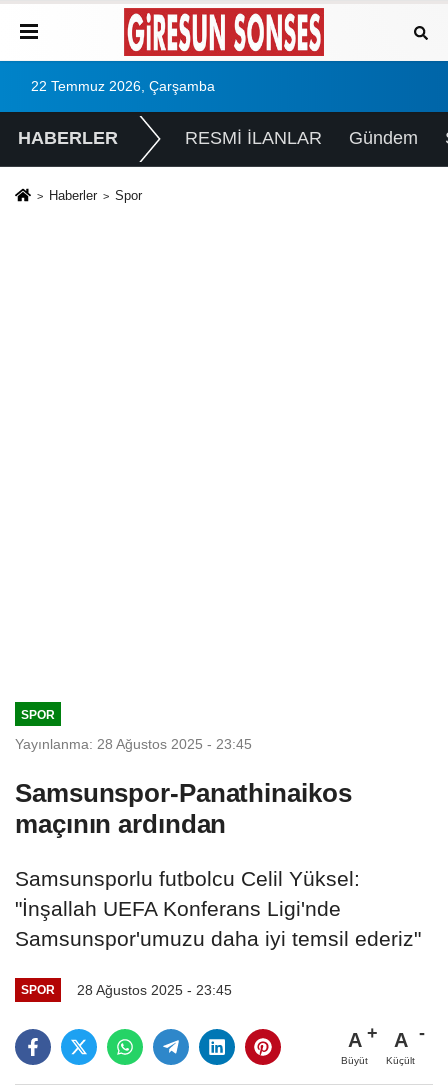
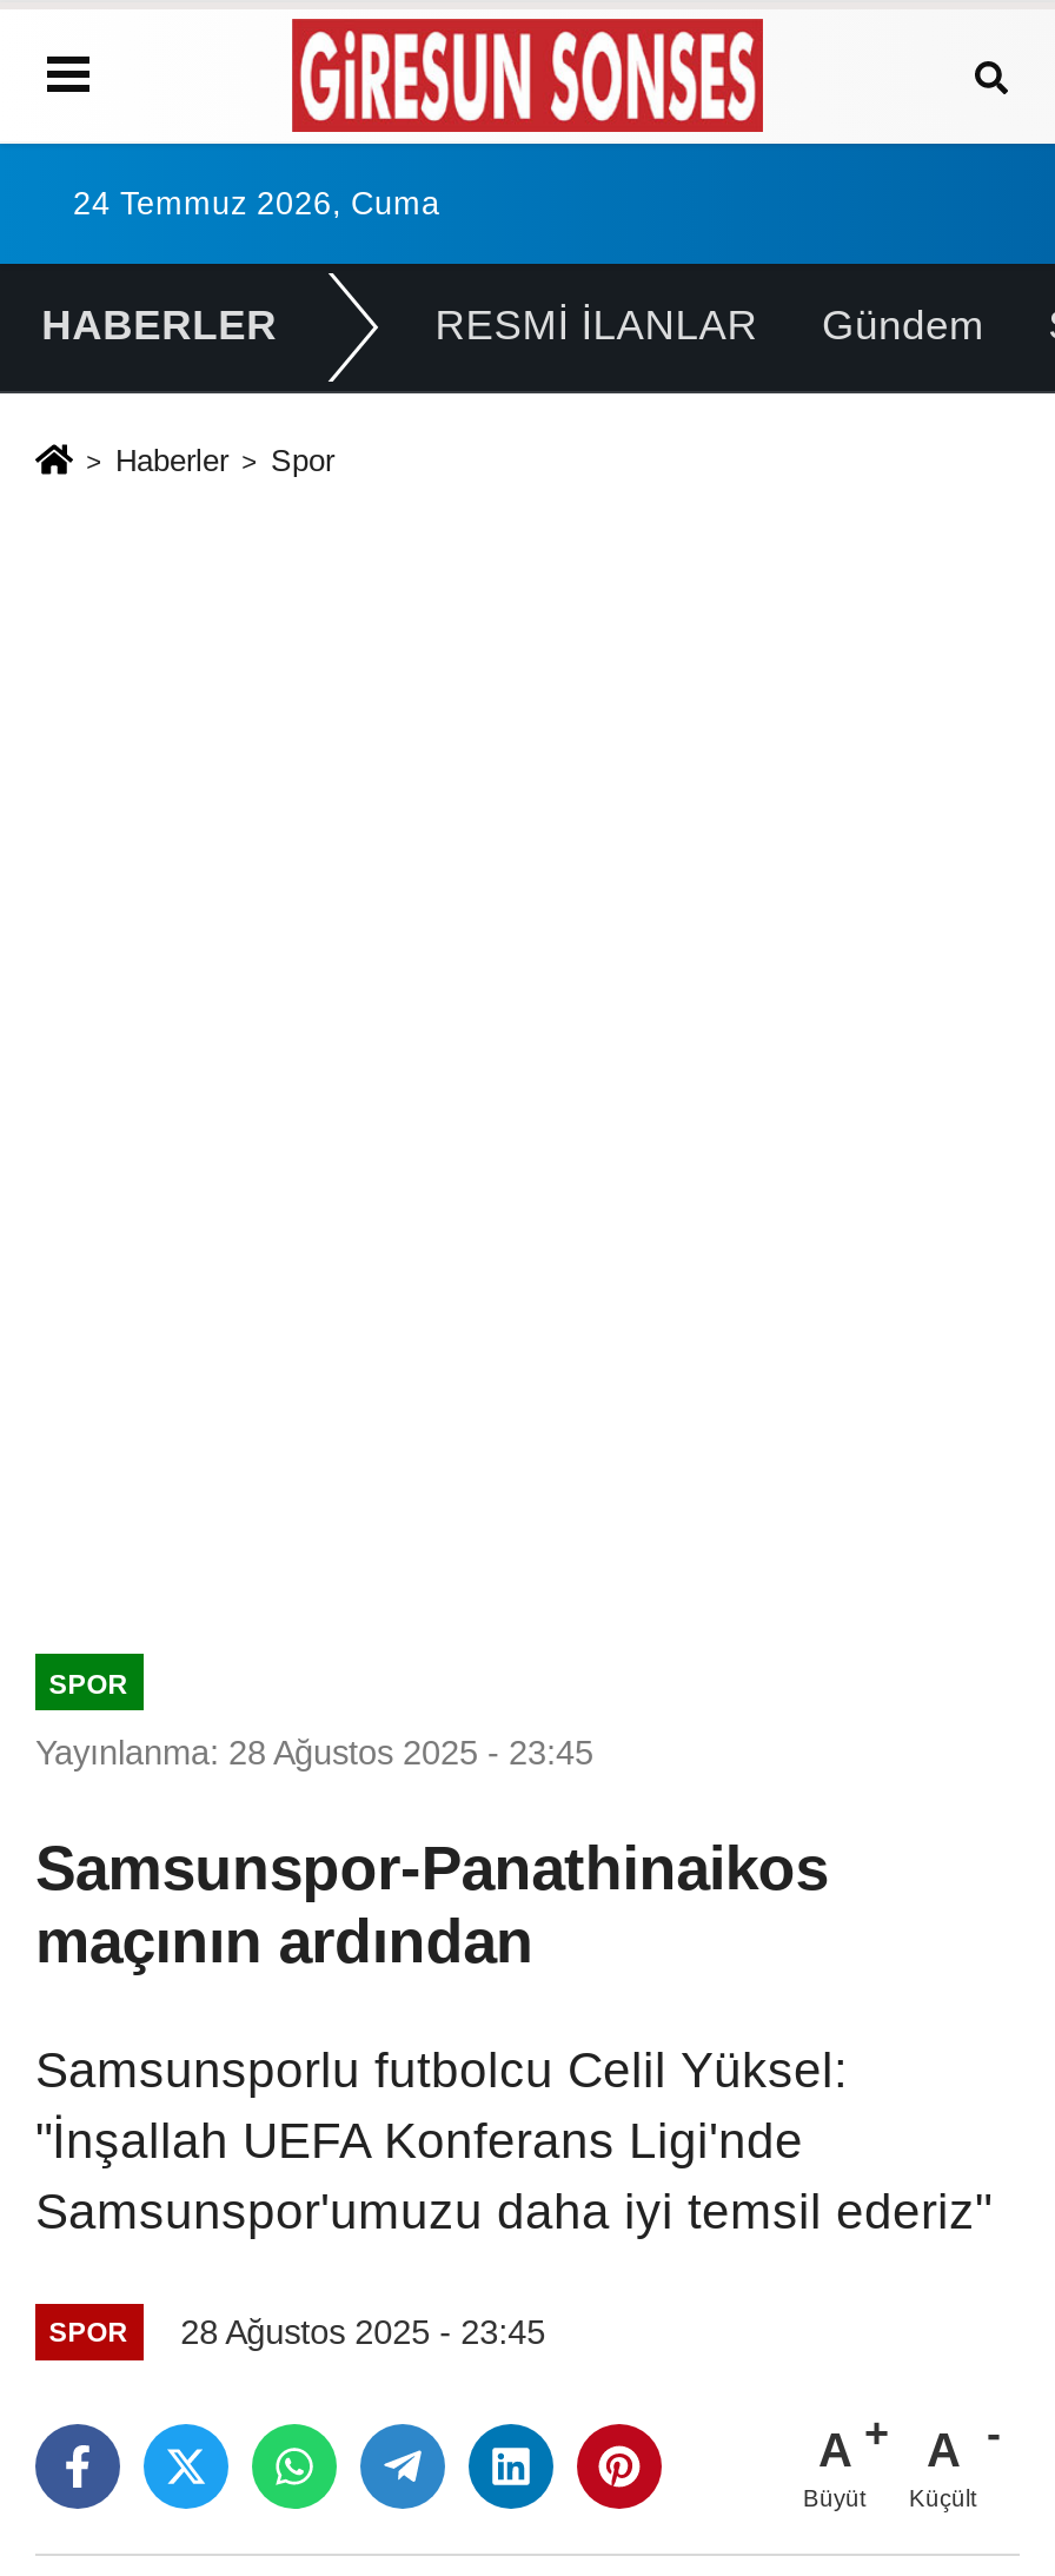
- 22 Temmuz 2026, Çarşamba
+ 24 Temmuz 2026, Cuma
